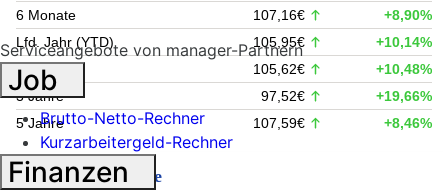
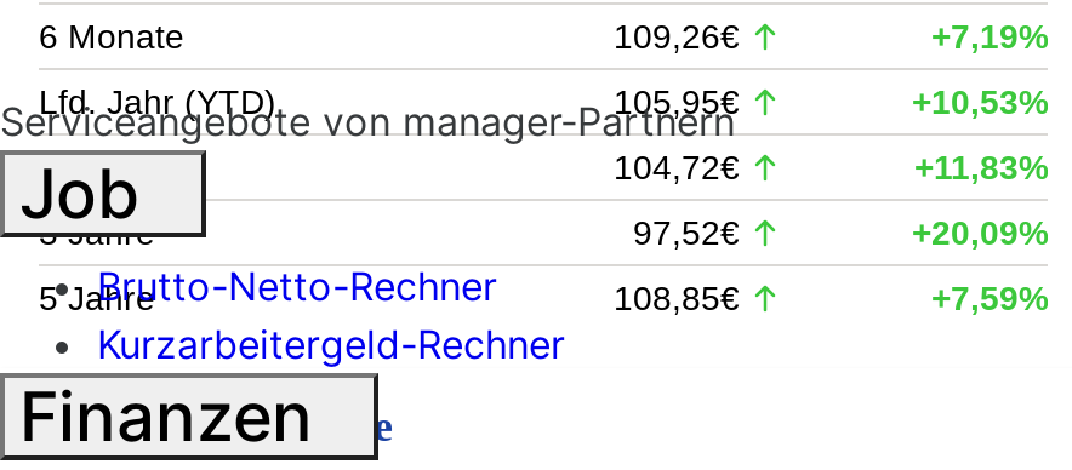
- 107,16€
+ 109,26€

- +8,90%
+ +7,19%

- +10,14%
+ +10,53%

- 105,62€
+ 104,72€

- +10,48%
+ +11,83%

- +19,66%
+ +20,09%

- 107,59€
+ 108,85€

- +8,46%
+ +7,59%
